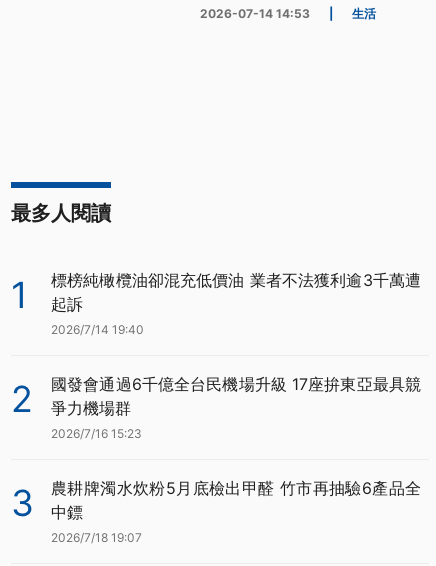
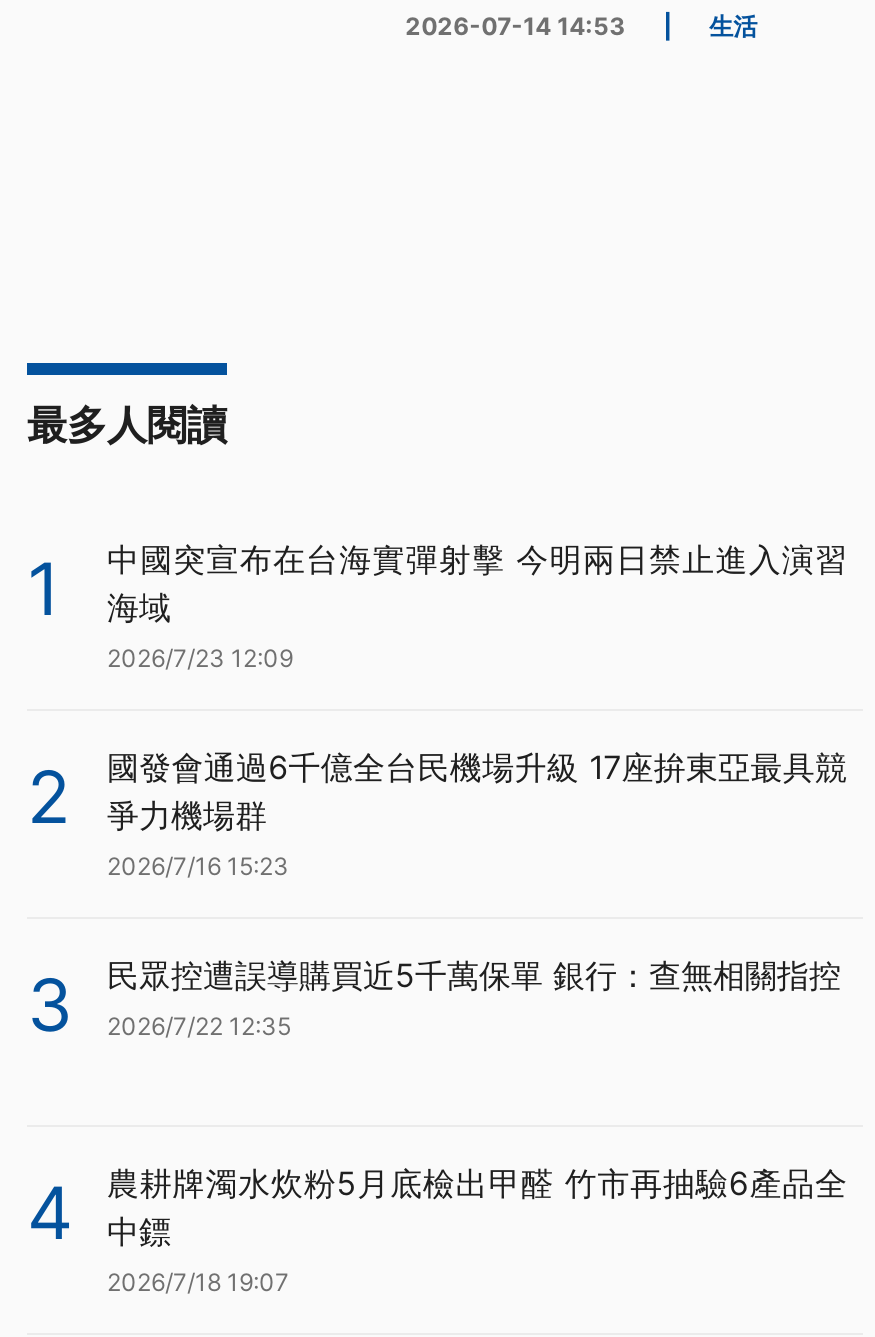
- 標榜純橄欖油卻混充低價油 業者不法獲利逾3千萬遭
- 起訴
- 2026/7/14 19:40
+ 中國突宣布在台海實彈射擊 今明兩日禁止進入演習
+ 海域
+ 2026/7/23 12:09

+ 民眾控遭誤導購買近5千萬保單 銀行：查無相關指控
+ 2026/7/22 12:35
+ 4
